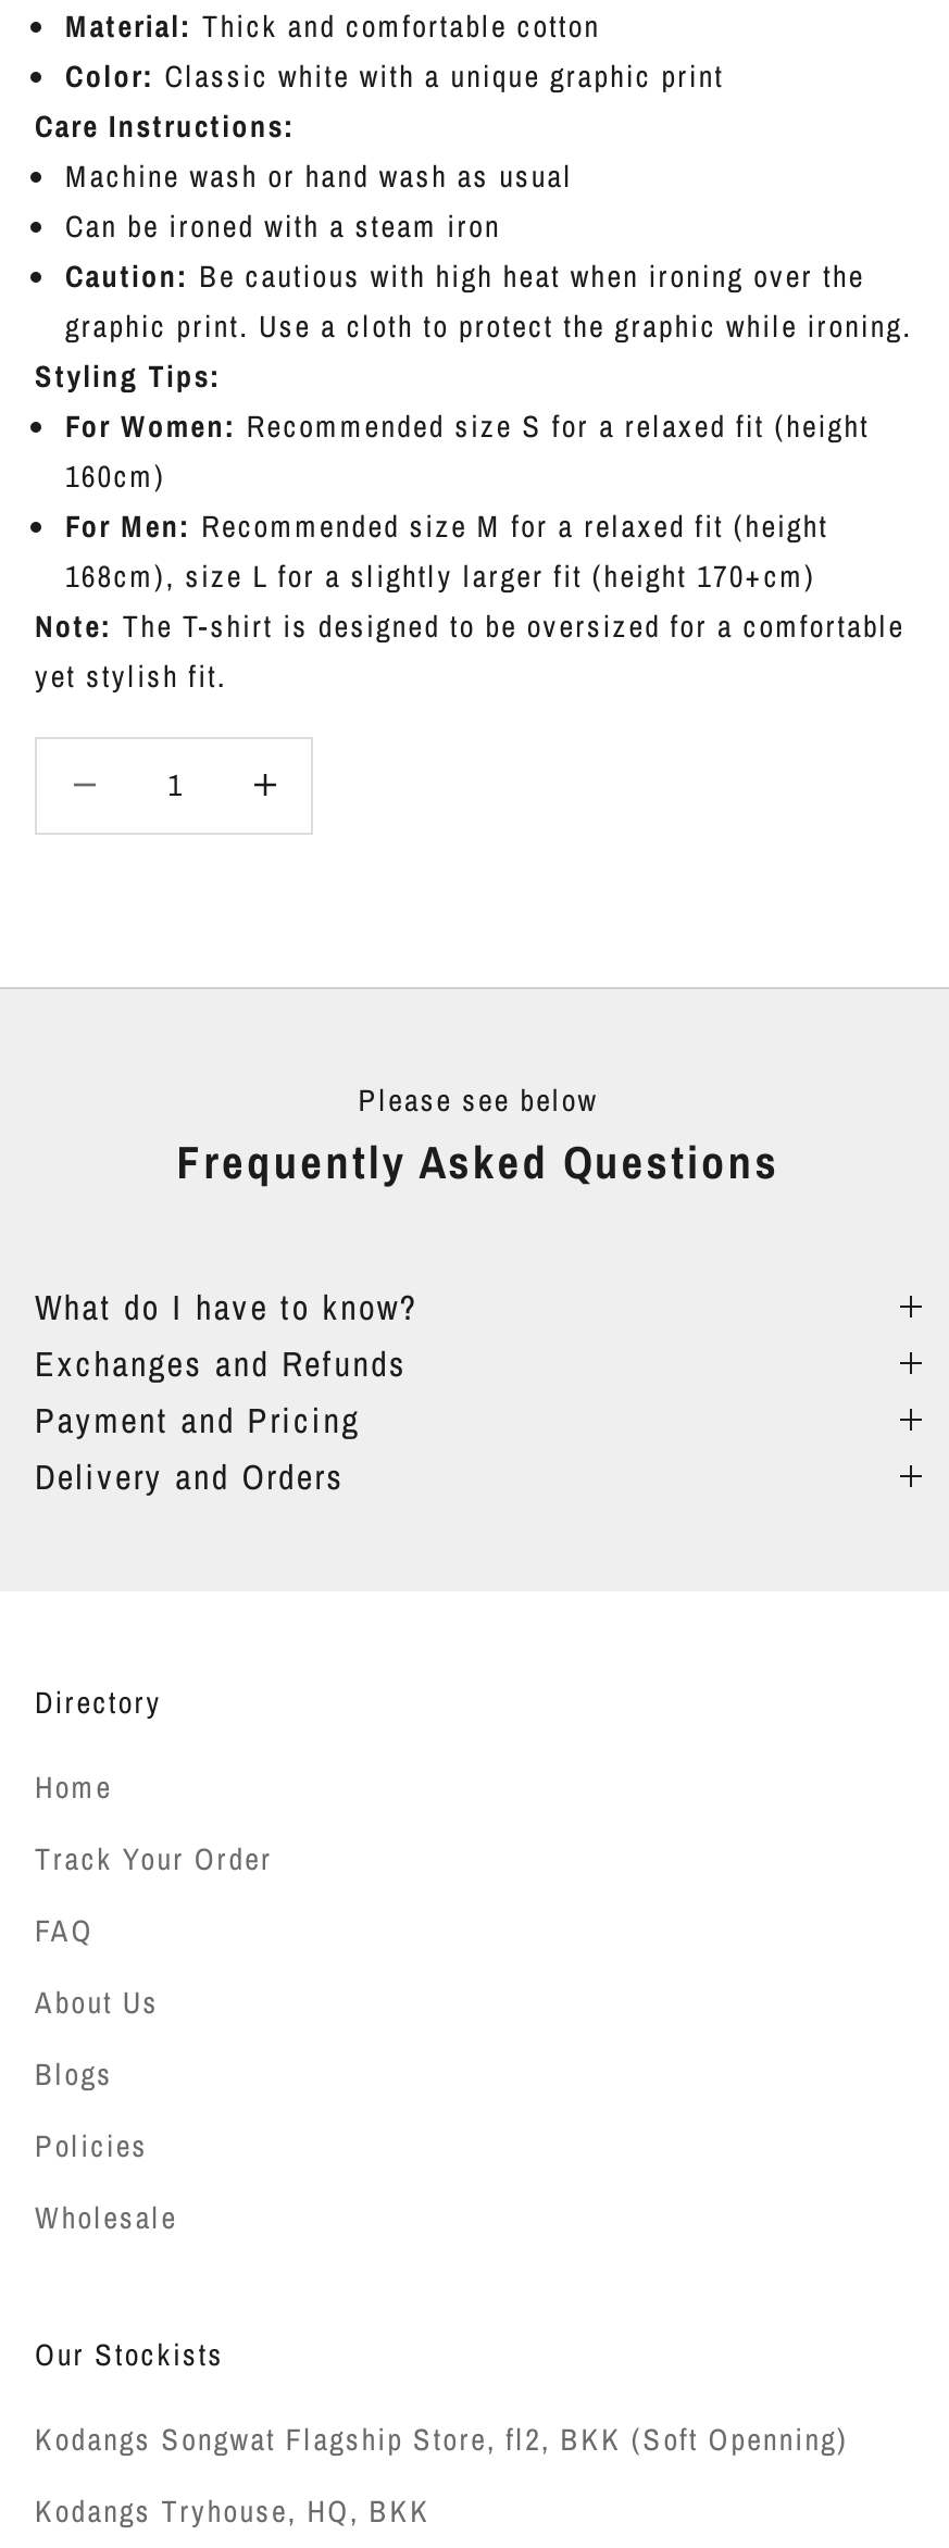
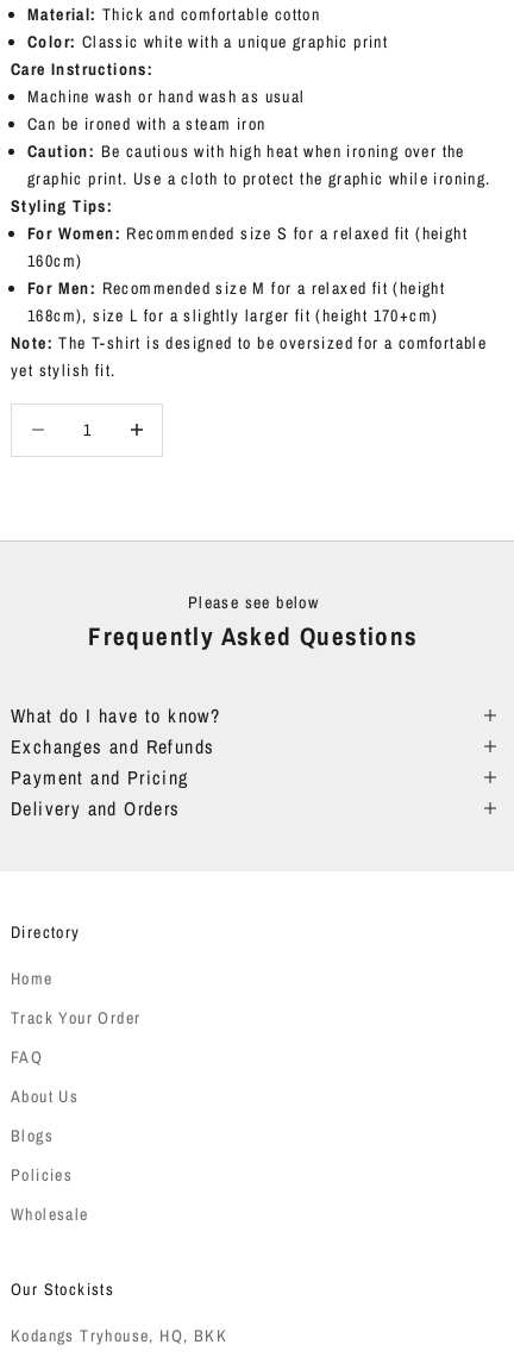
- Kodangs Songwat Flagship Store, fl2, BKK (Soft Openning)
